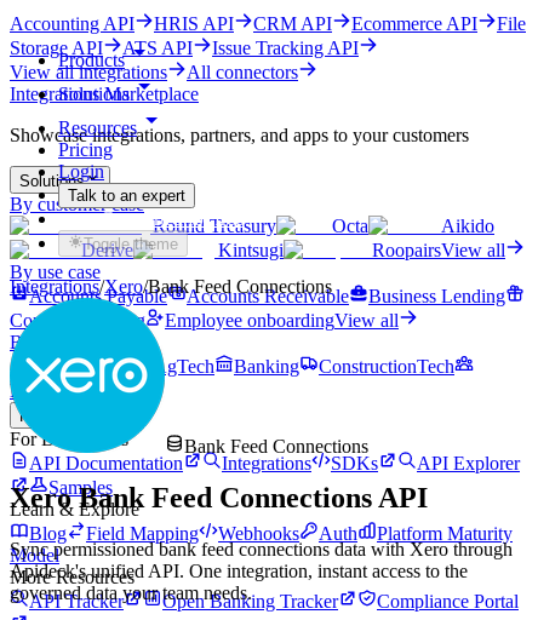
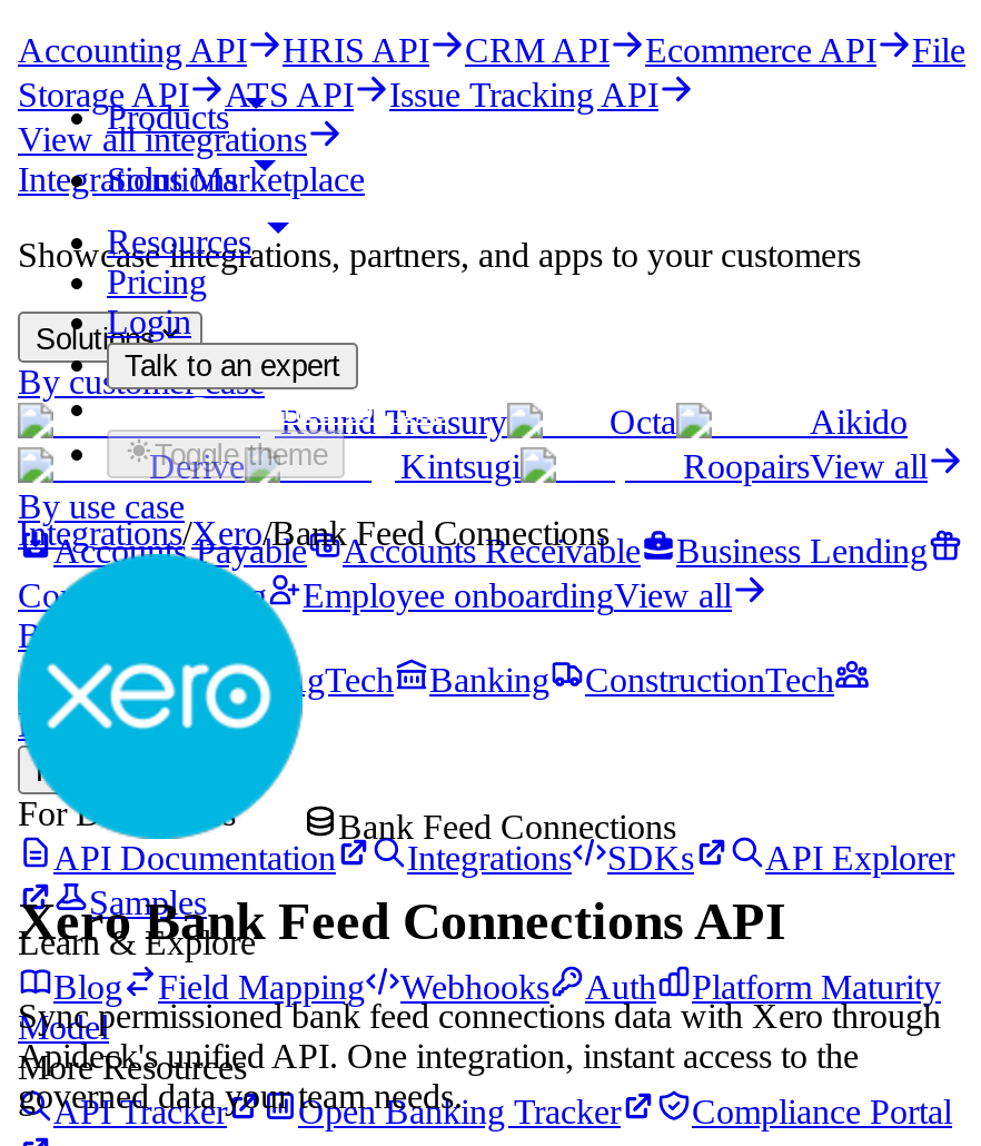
- All connectors
